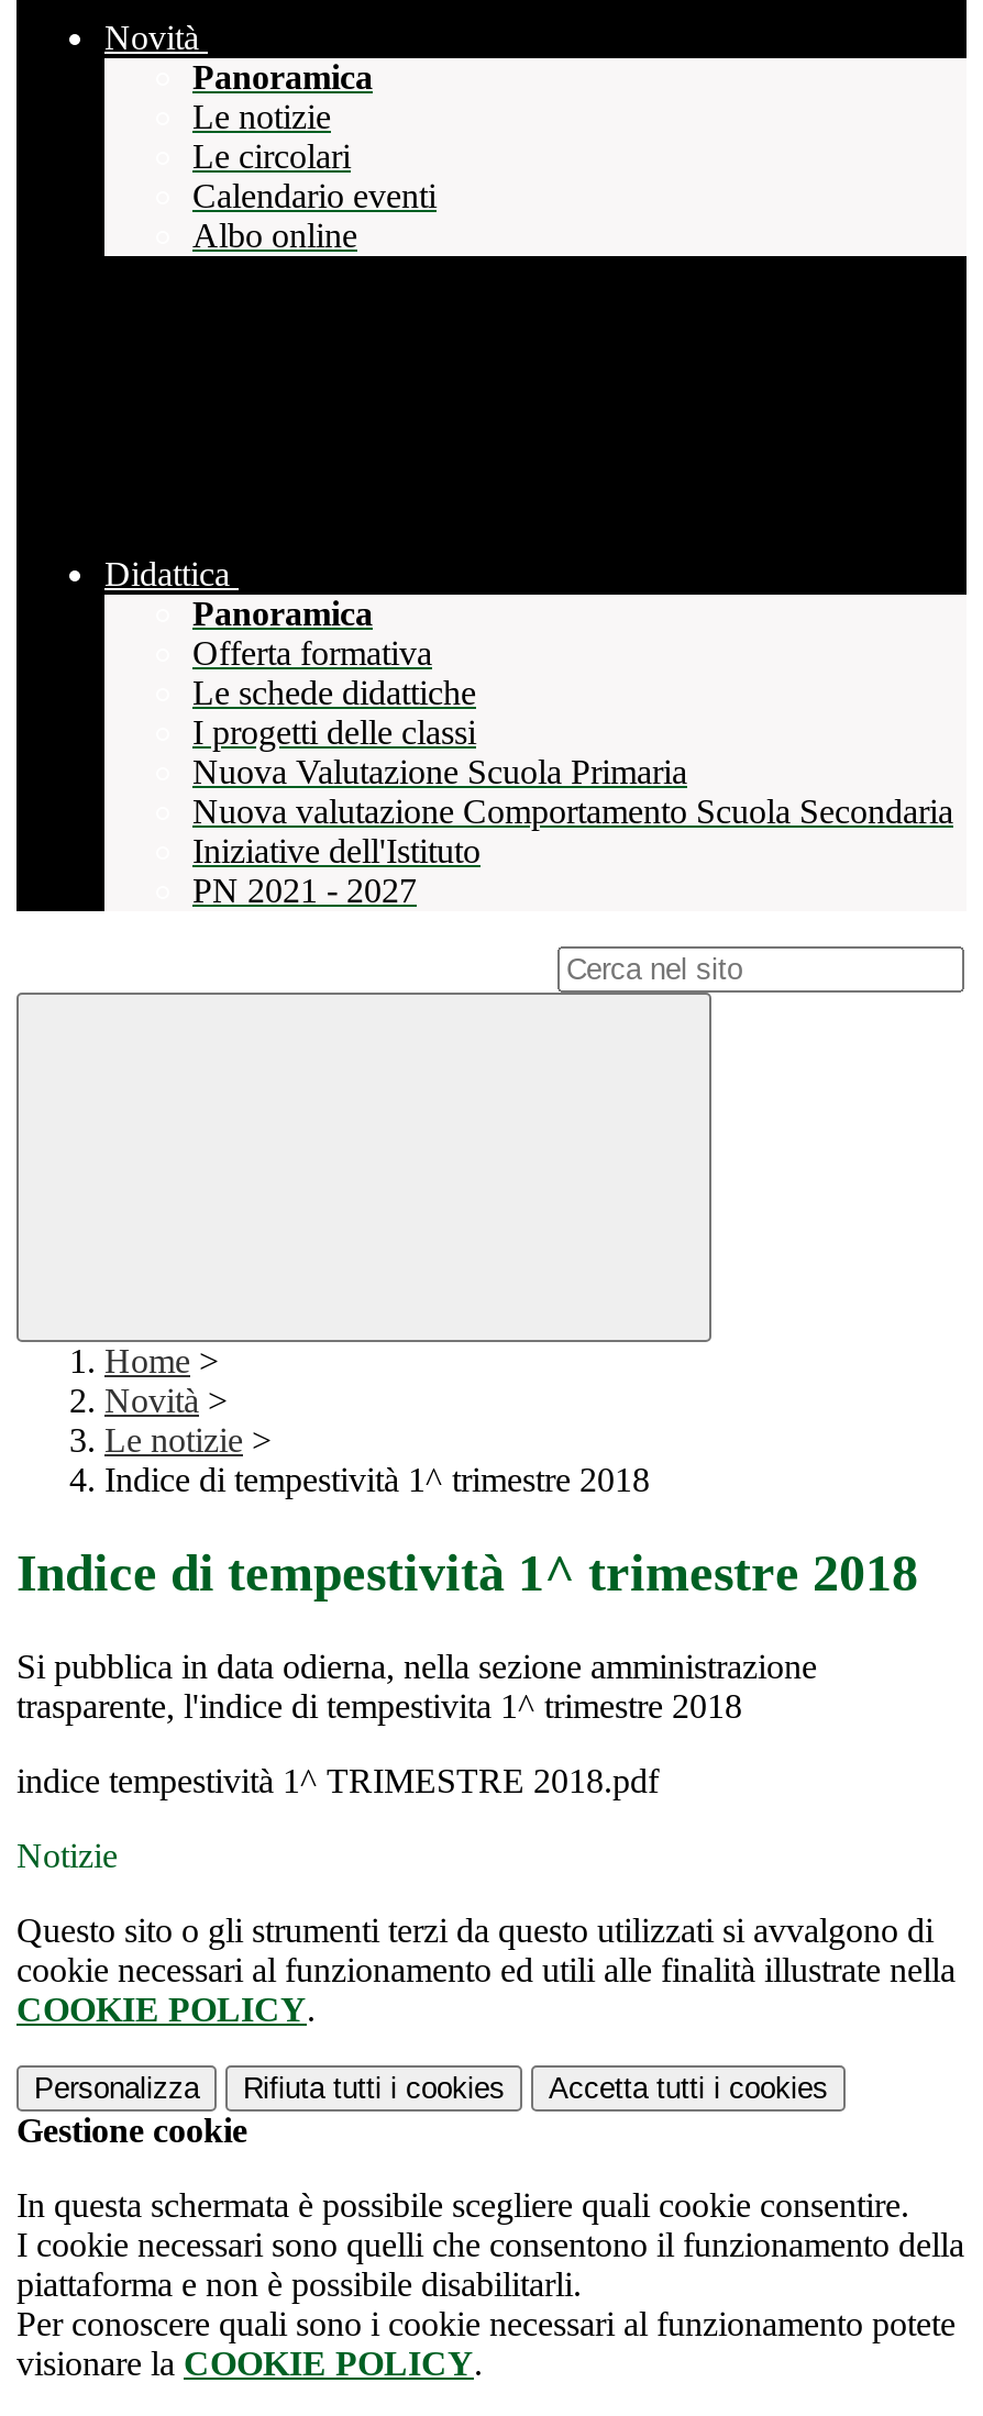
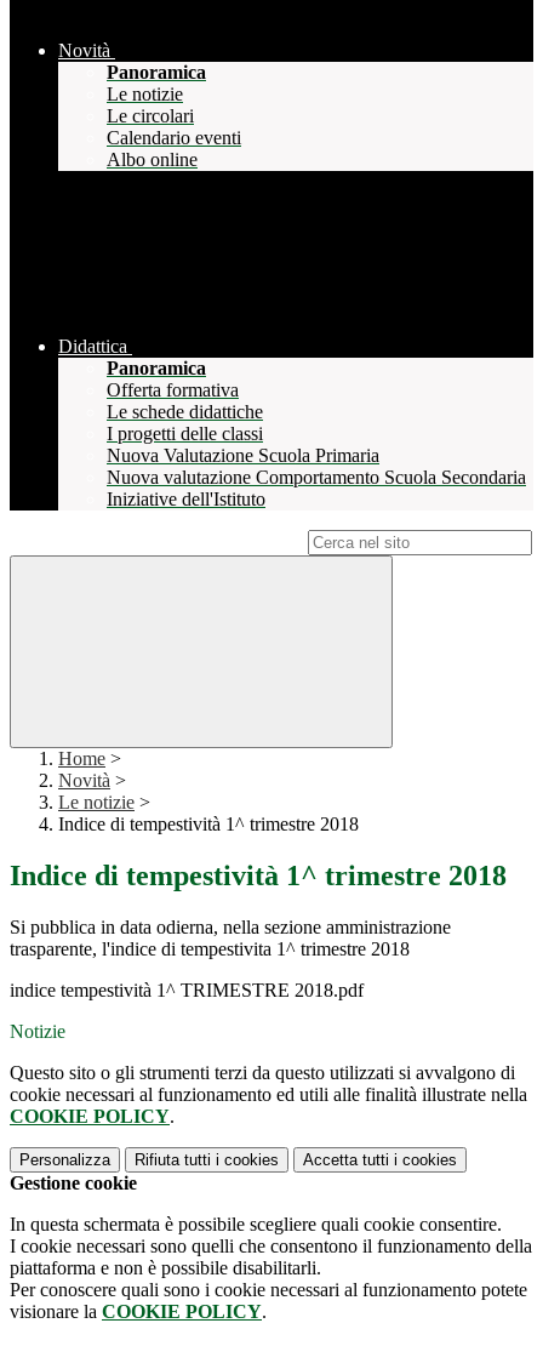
- PN 2021 - 2027
